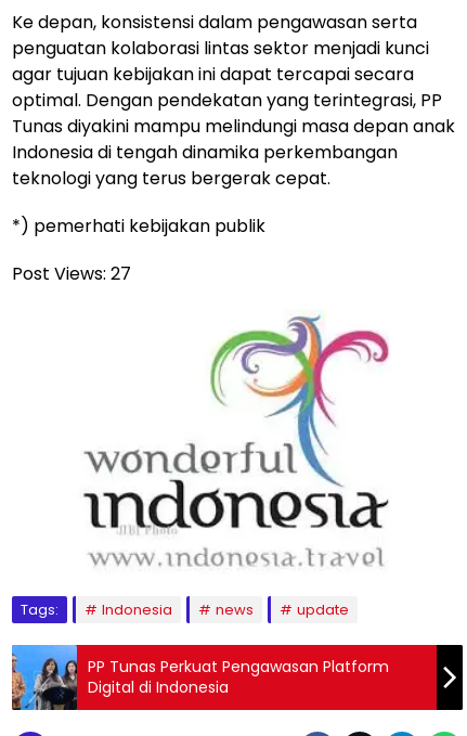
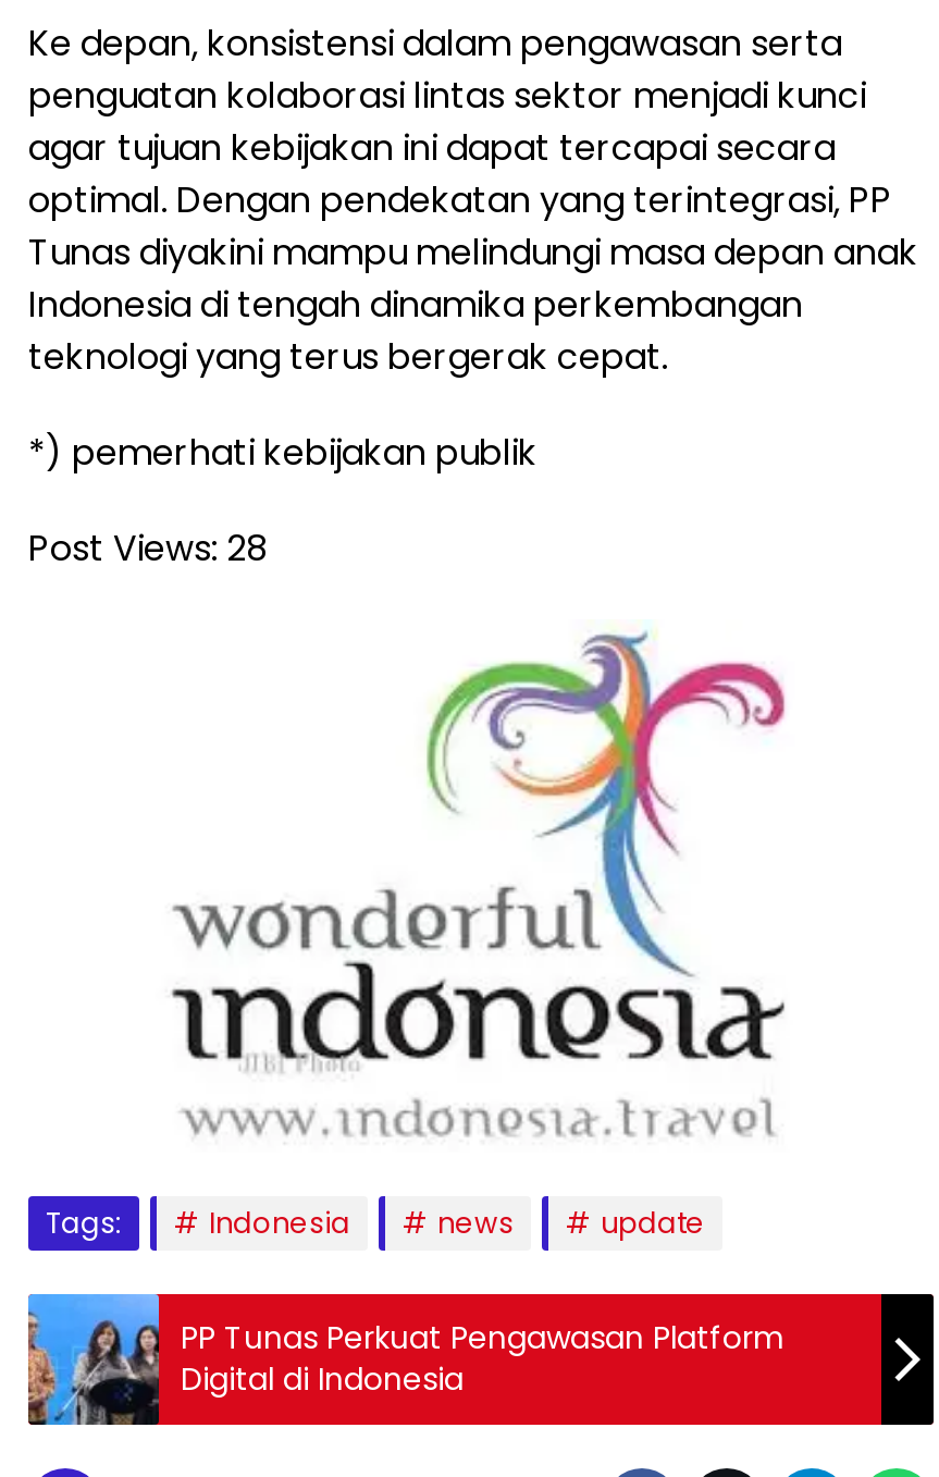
- Post Views: 27
+ Post Views: 28
